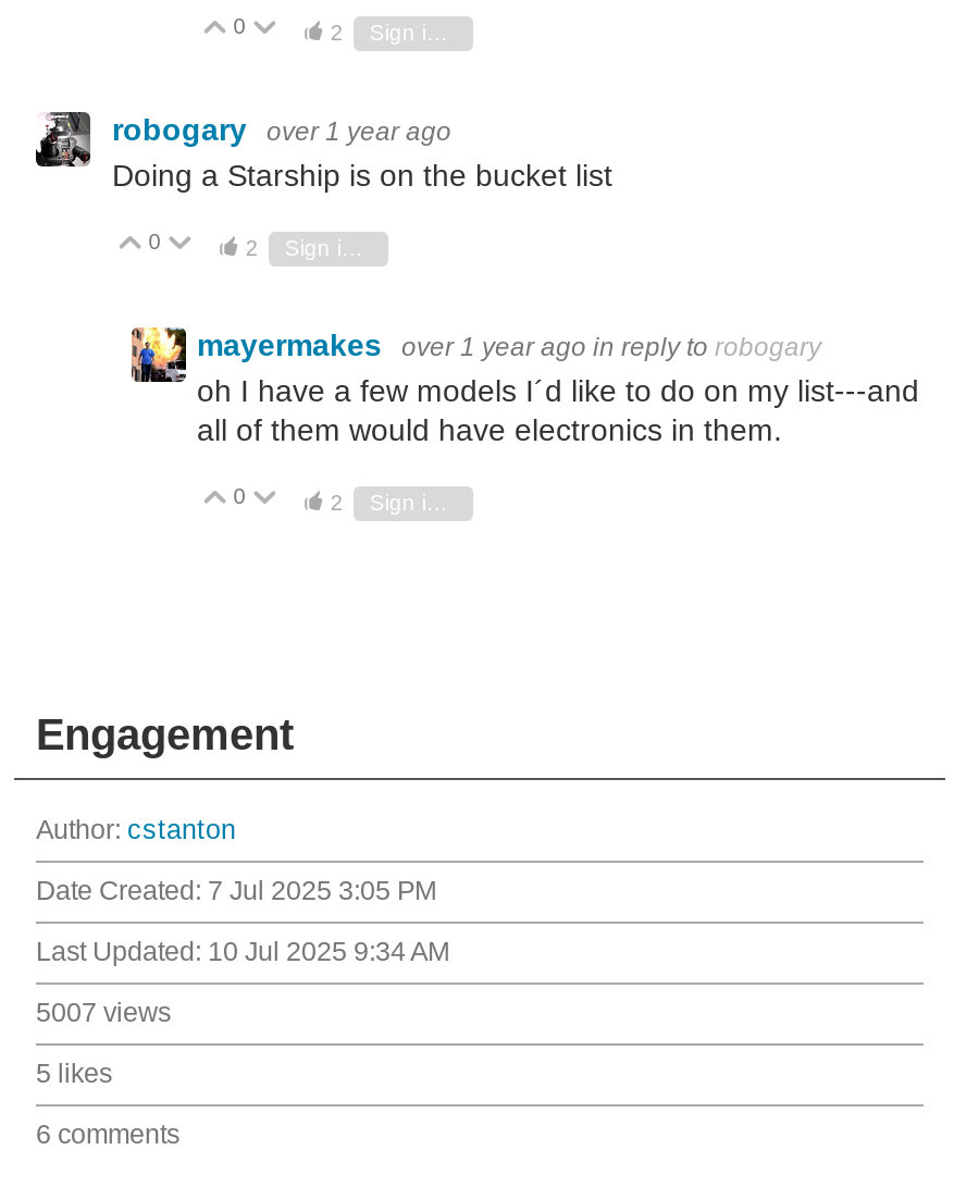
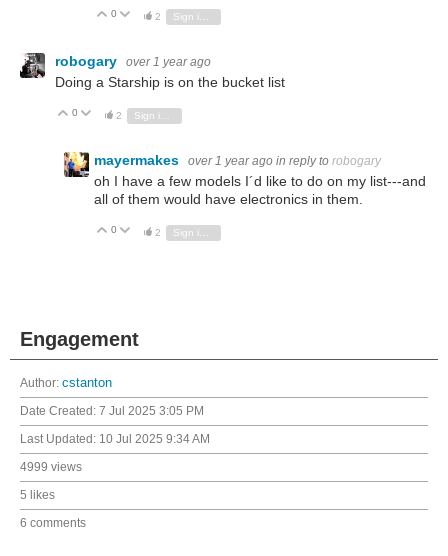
- 5007 views
+ 4999 views
